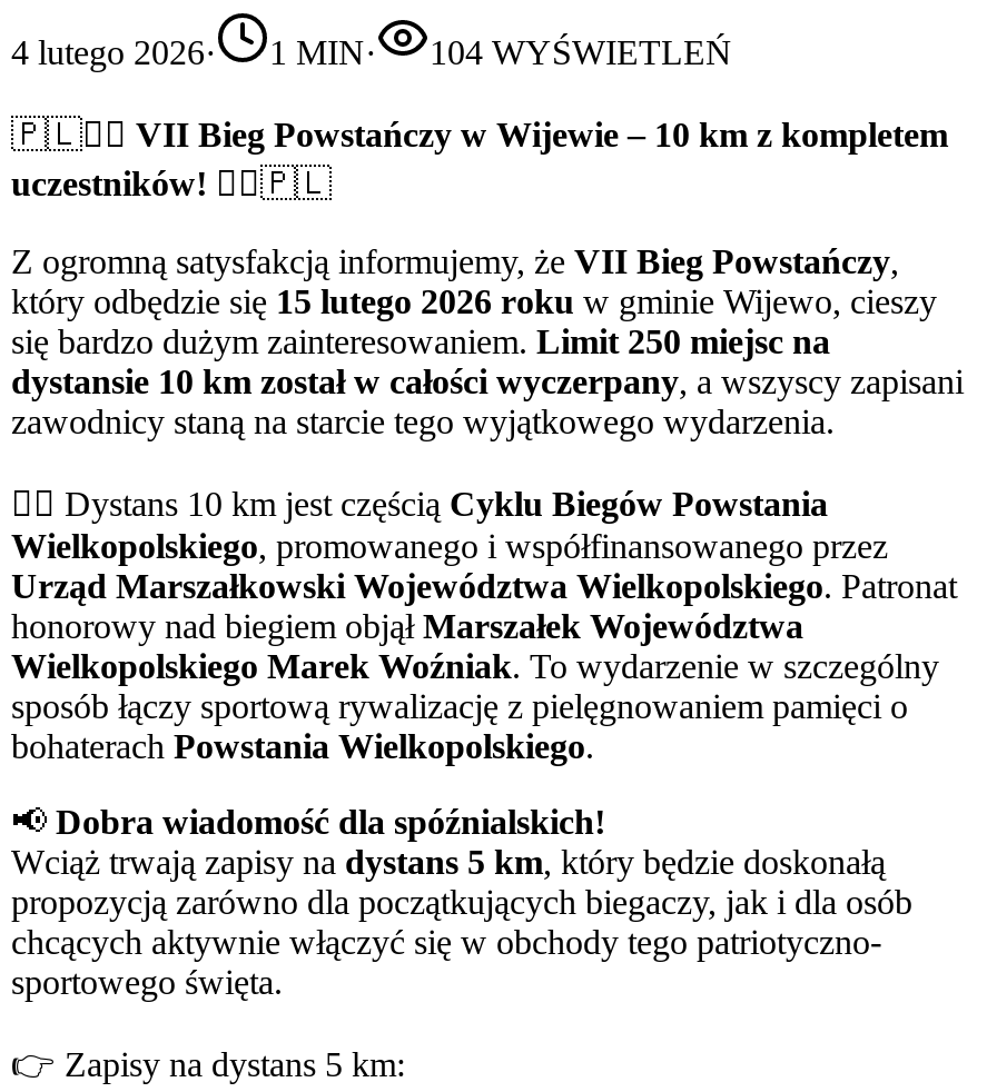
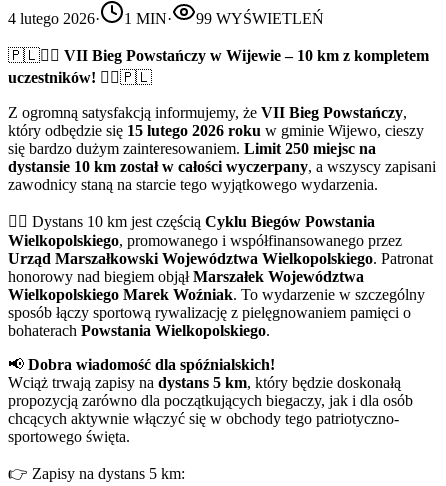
- 4 lutego 2026· 1 MIN· 104 WYŚWIETLEŃ
+ 4 lutego 2026· 1 MIN· 99 WYŚWIETLEŃ
